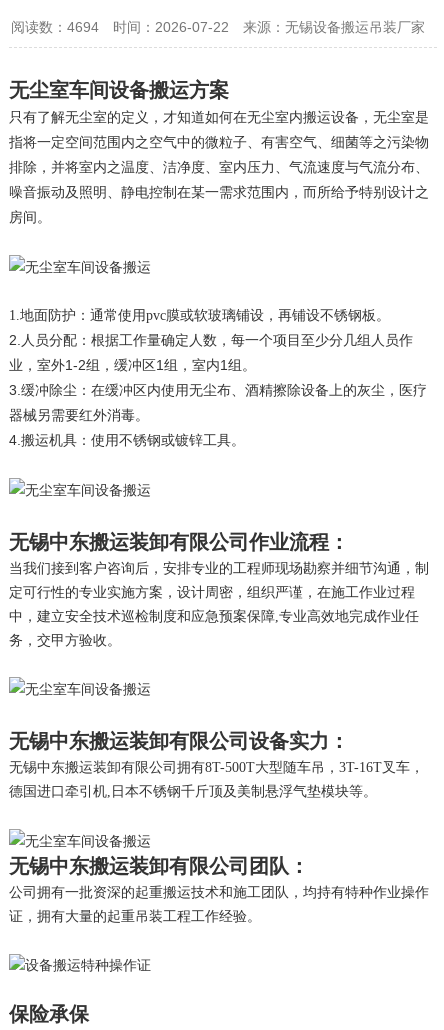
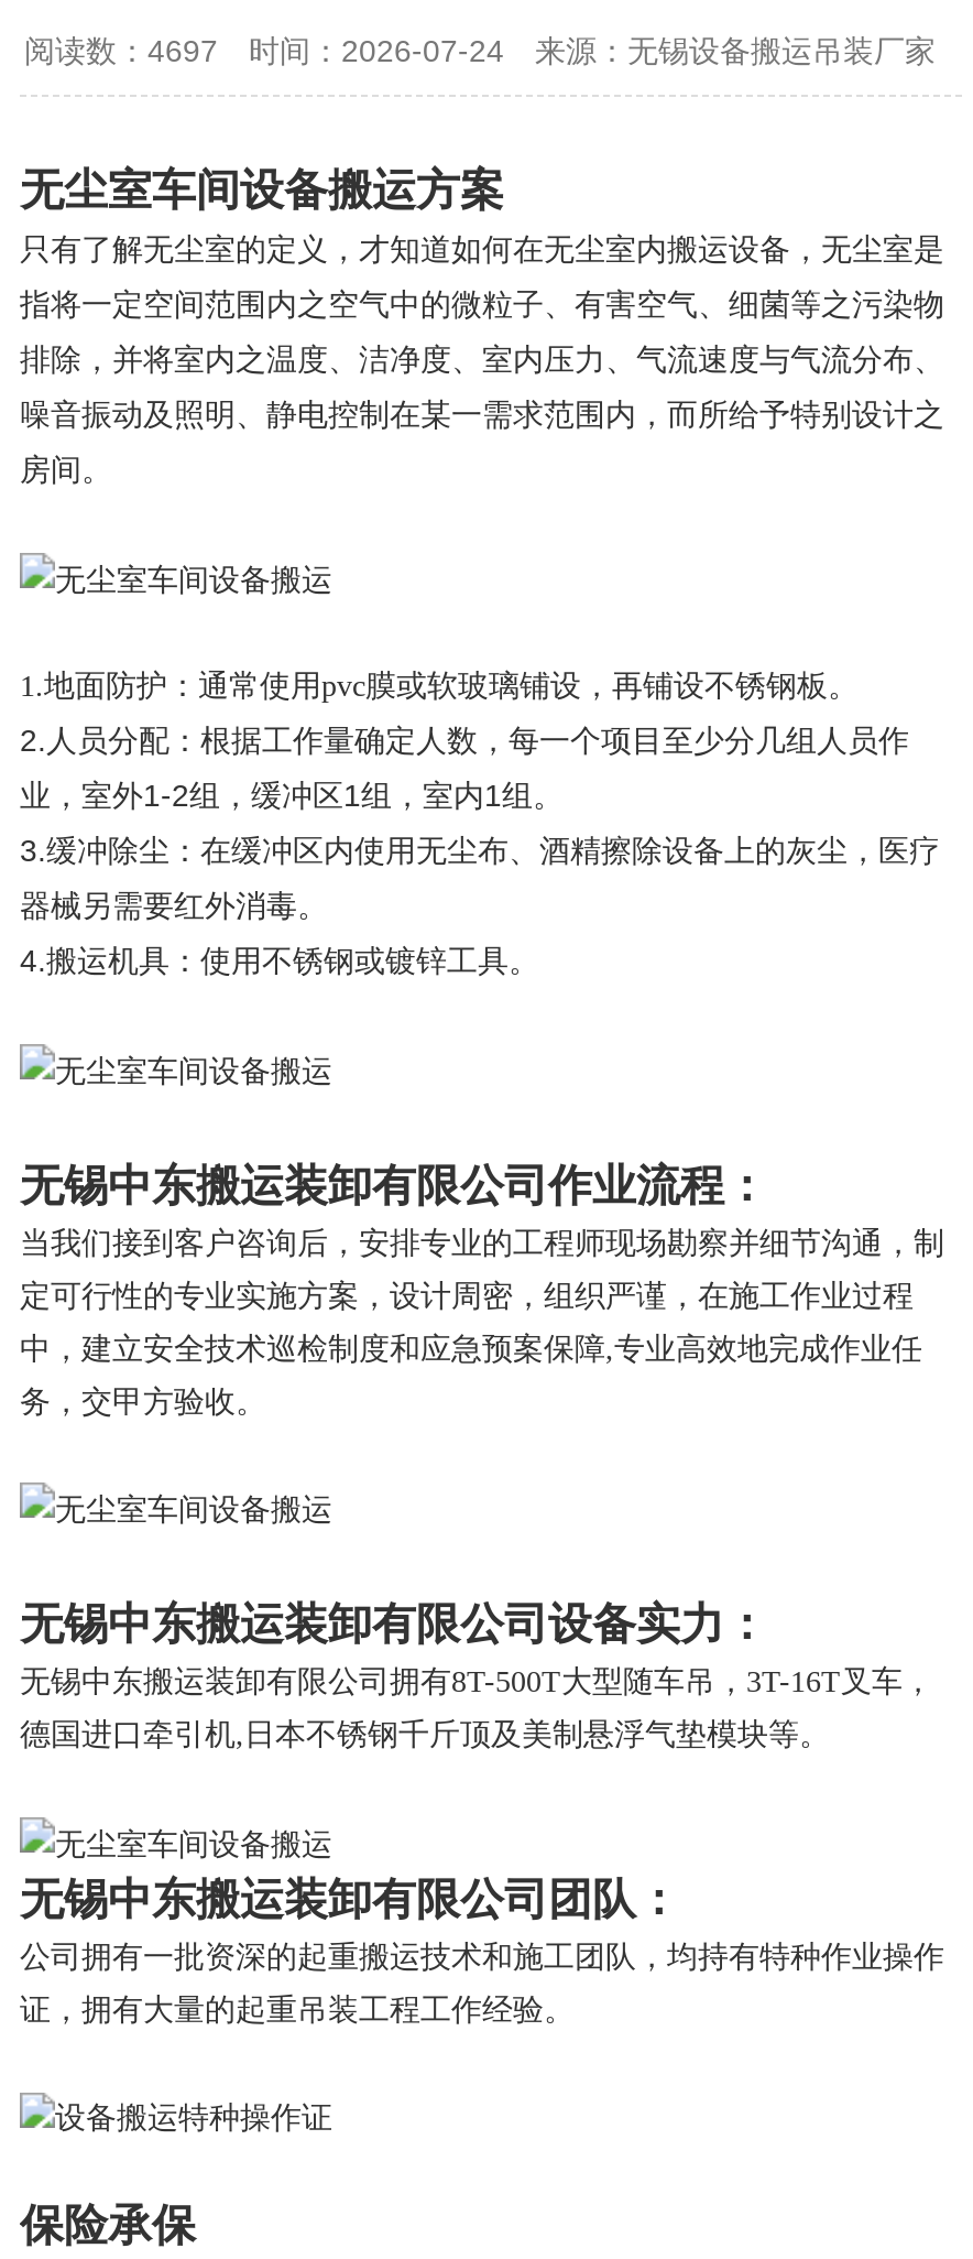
- 阅读数：4694
+ 阅读数：4697

- 时间：2026-07-22
+ 时间：2026-07-24
